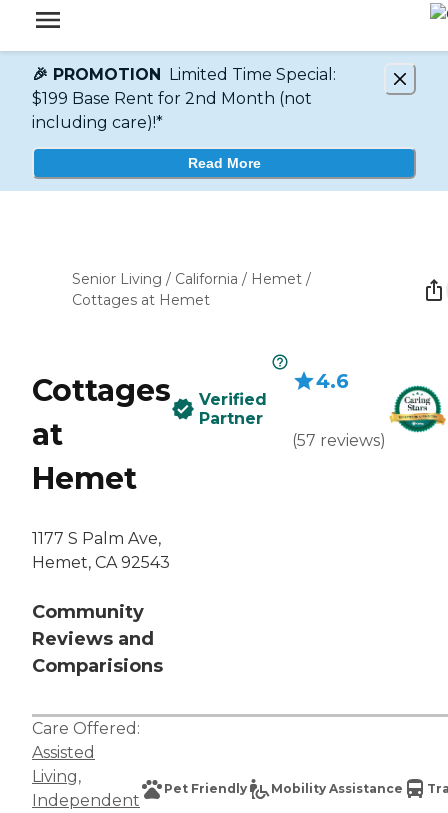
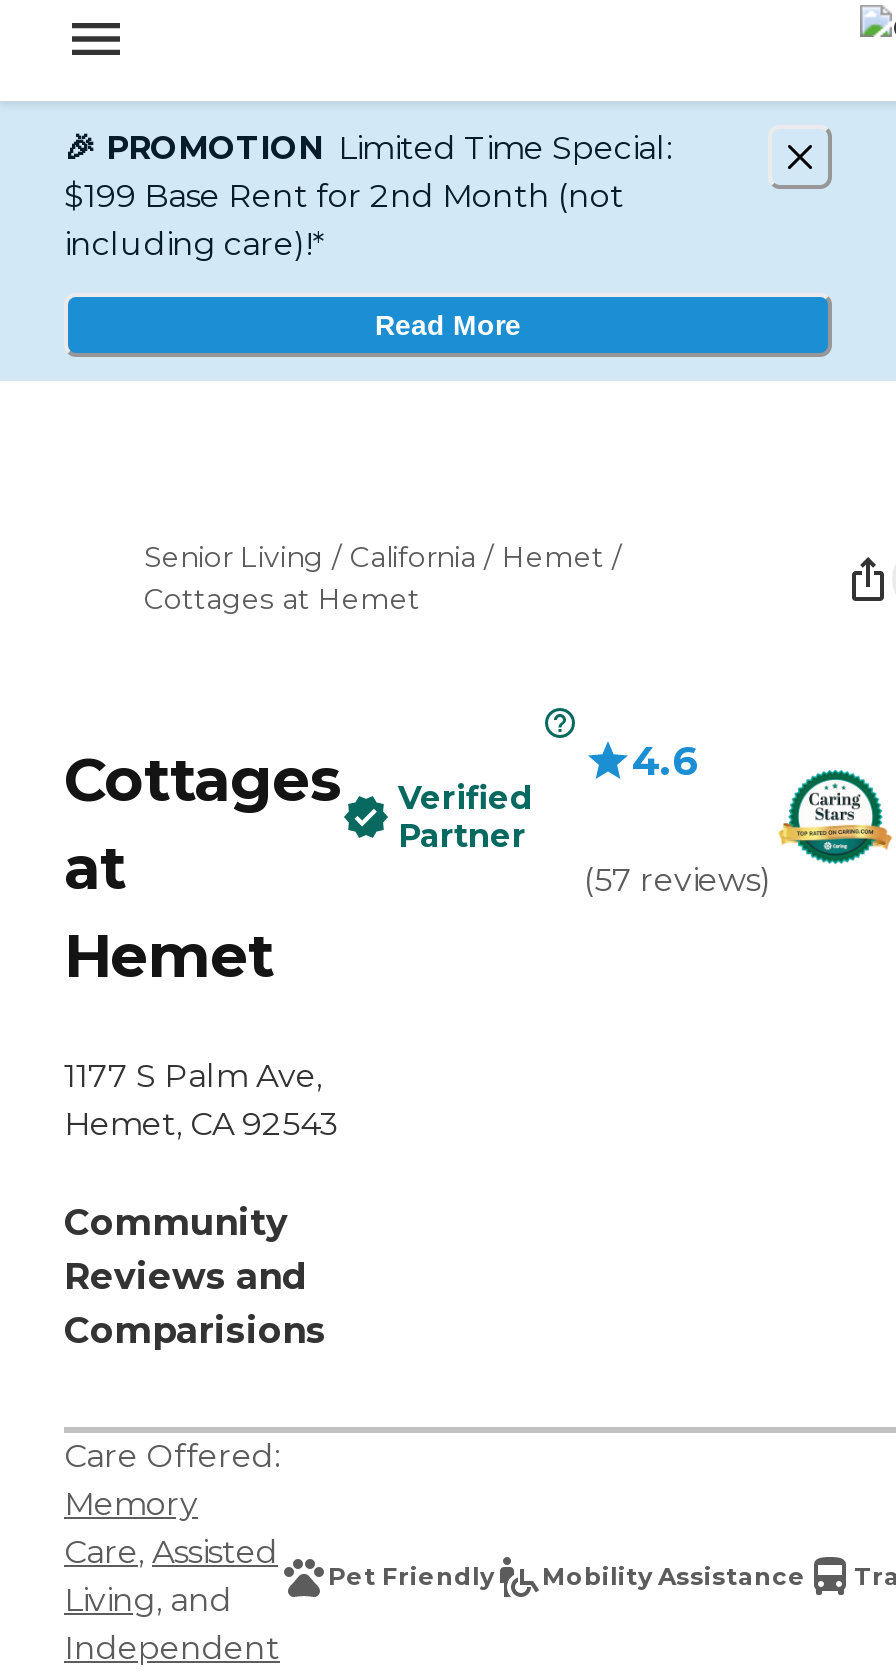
- Assisted
- Living,
+ Memory
+ Care, Assisted
+ Living, and
